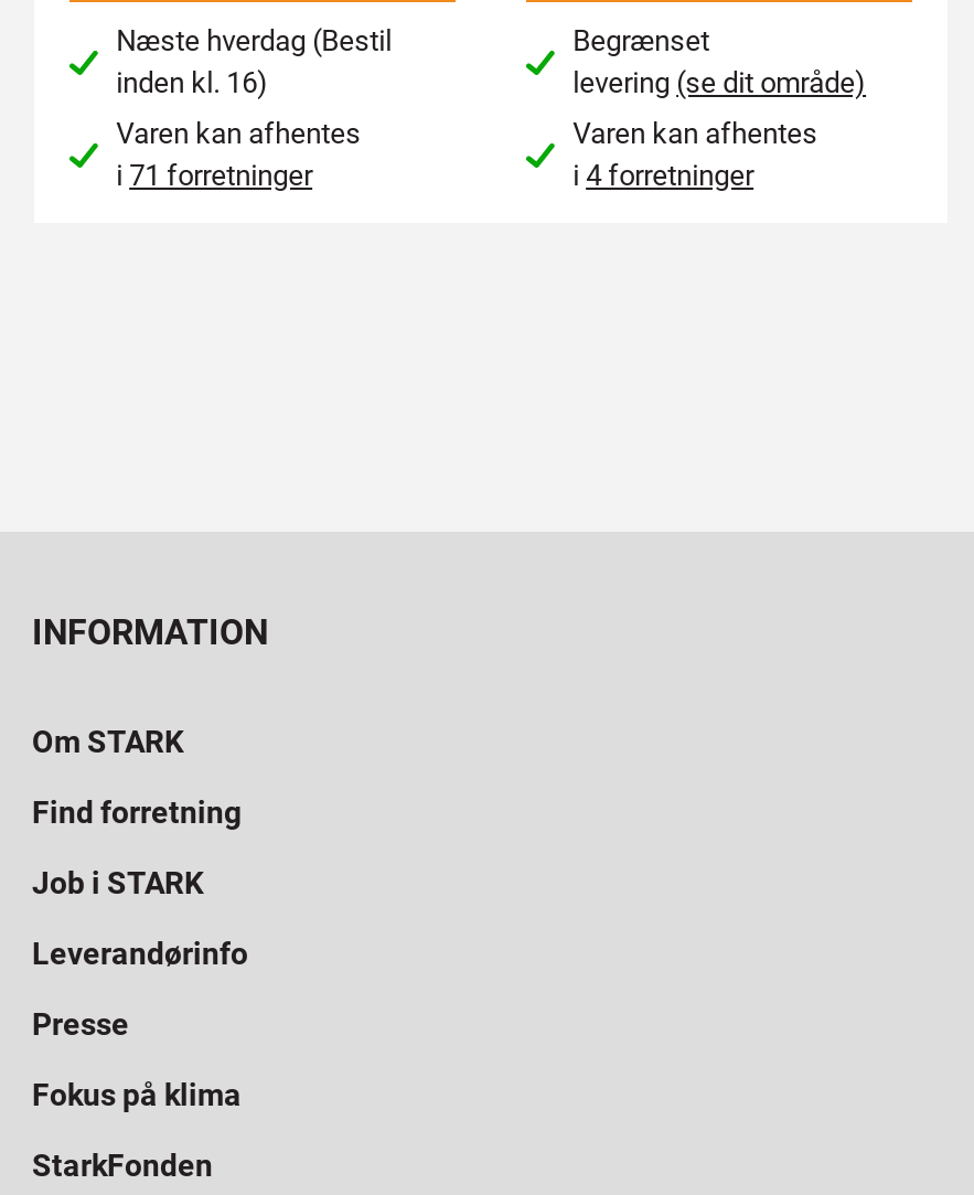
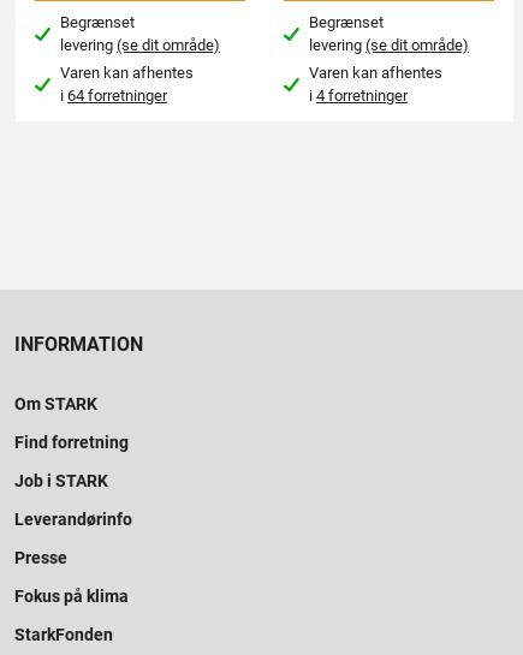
- Næste hverdag (Bestil
- inden kl. 16)
+ Begrænset
+ levering (se dit område)

- i 71 forretninger
+ i 64 forretninger
